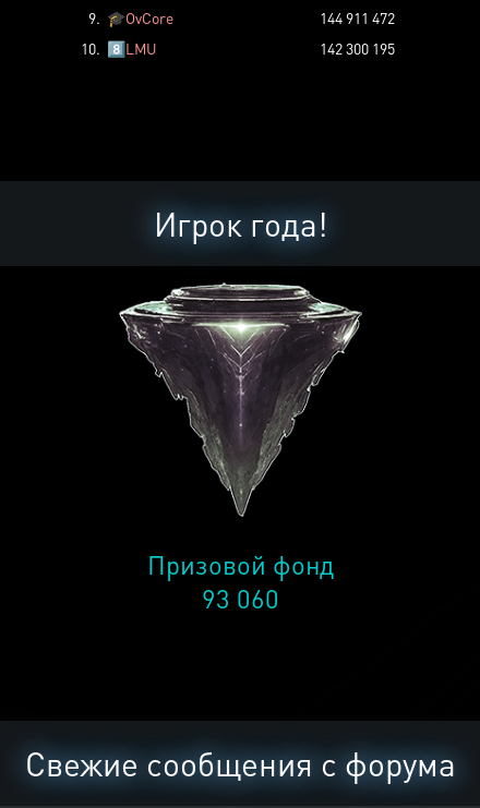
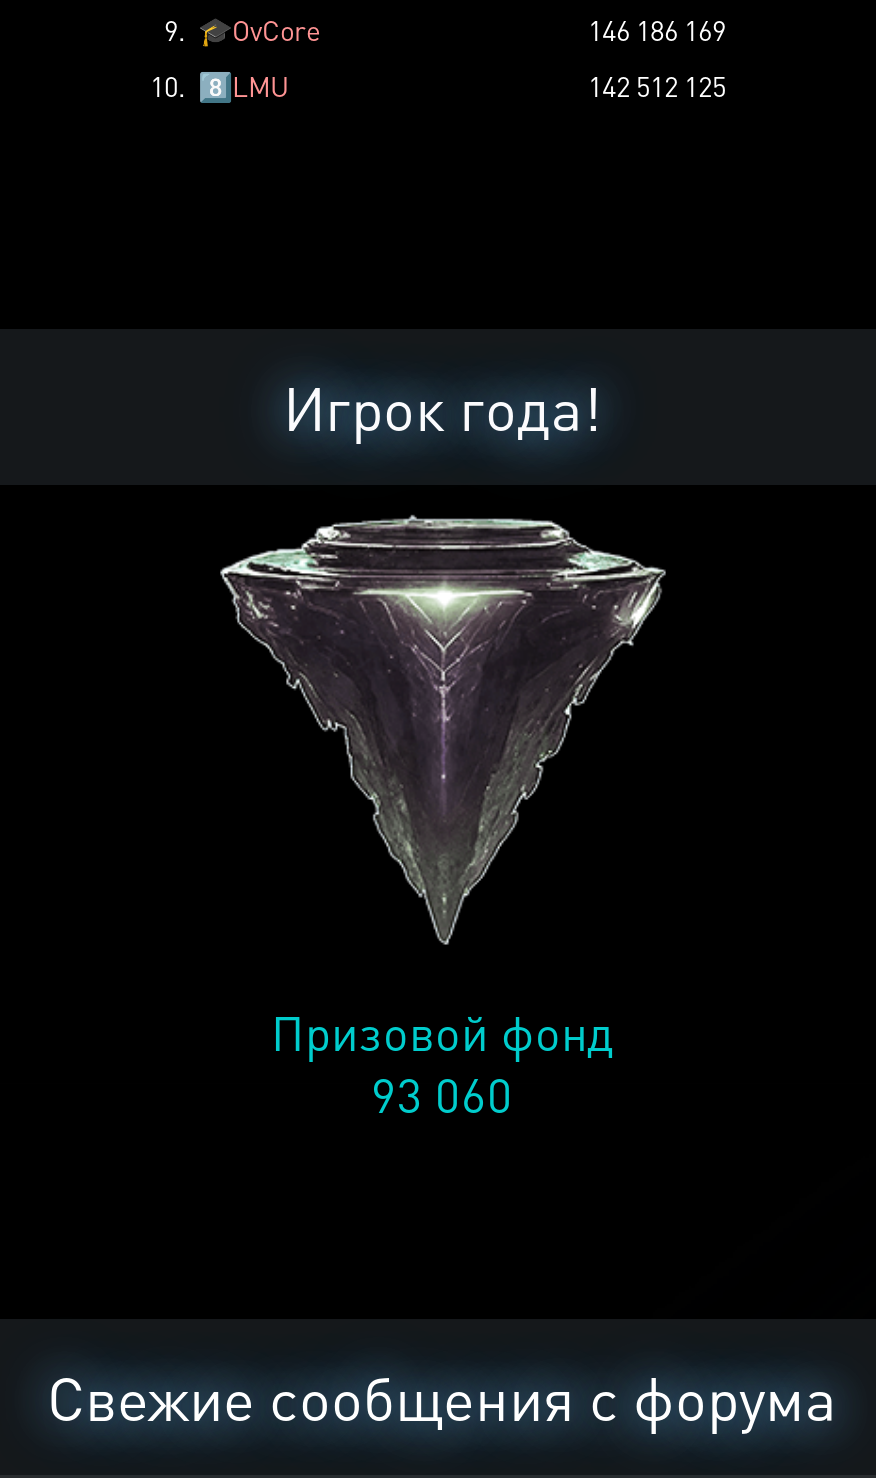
- 144 911 472
+ 146 186 169

- 142 300 195
+ 142 512 125
